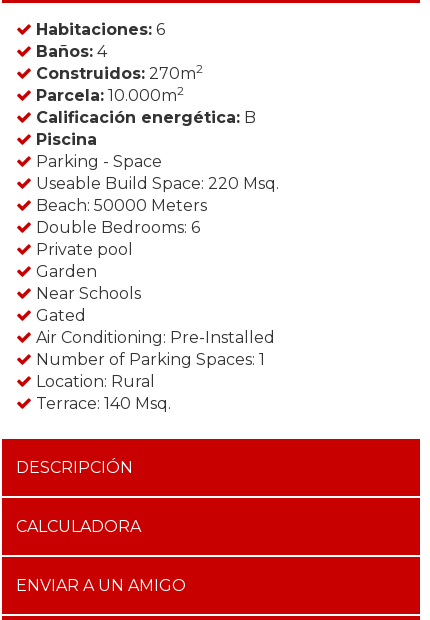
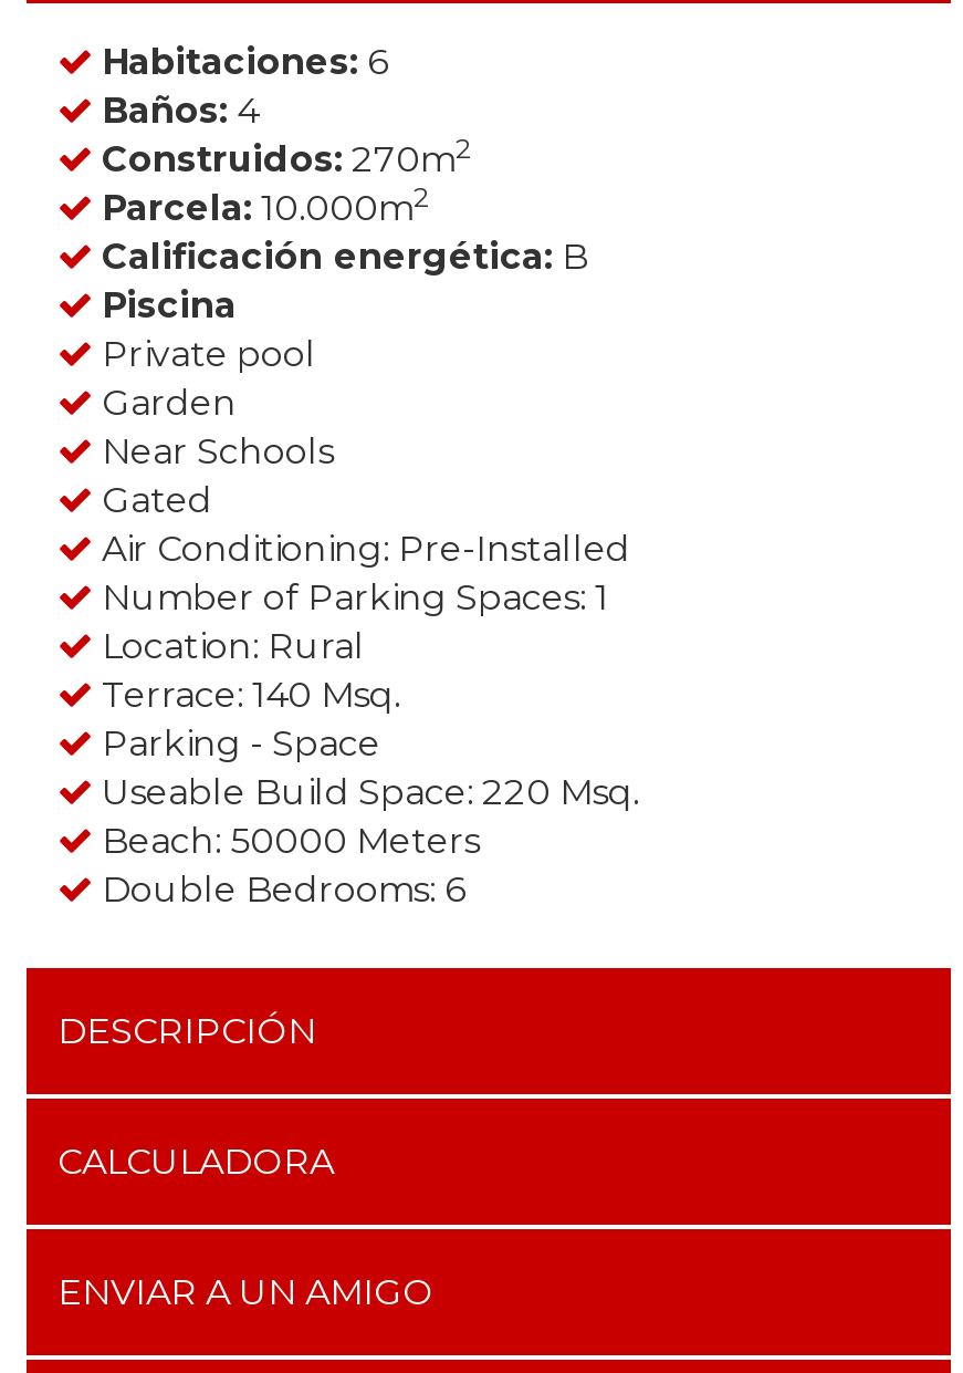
moved down: Parking - Space | Useable Build Space: 220 Msq. | Beach: 50000 Meters | Double Bedrooms: 6

moved up: Private pool | Garden | Near Schools | Gated | Air Conditioning: Pre-Installed | Number of Parking Spaces: 1 | Location: Rural | Terrace: 140 Msq.
